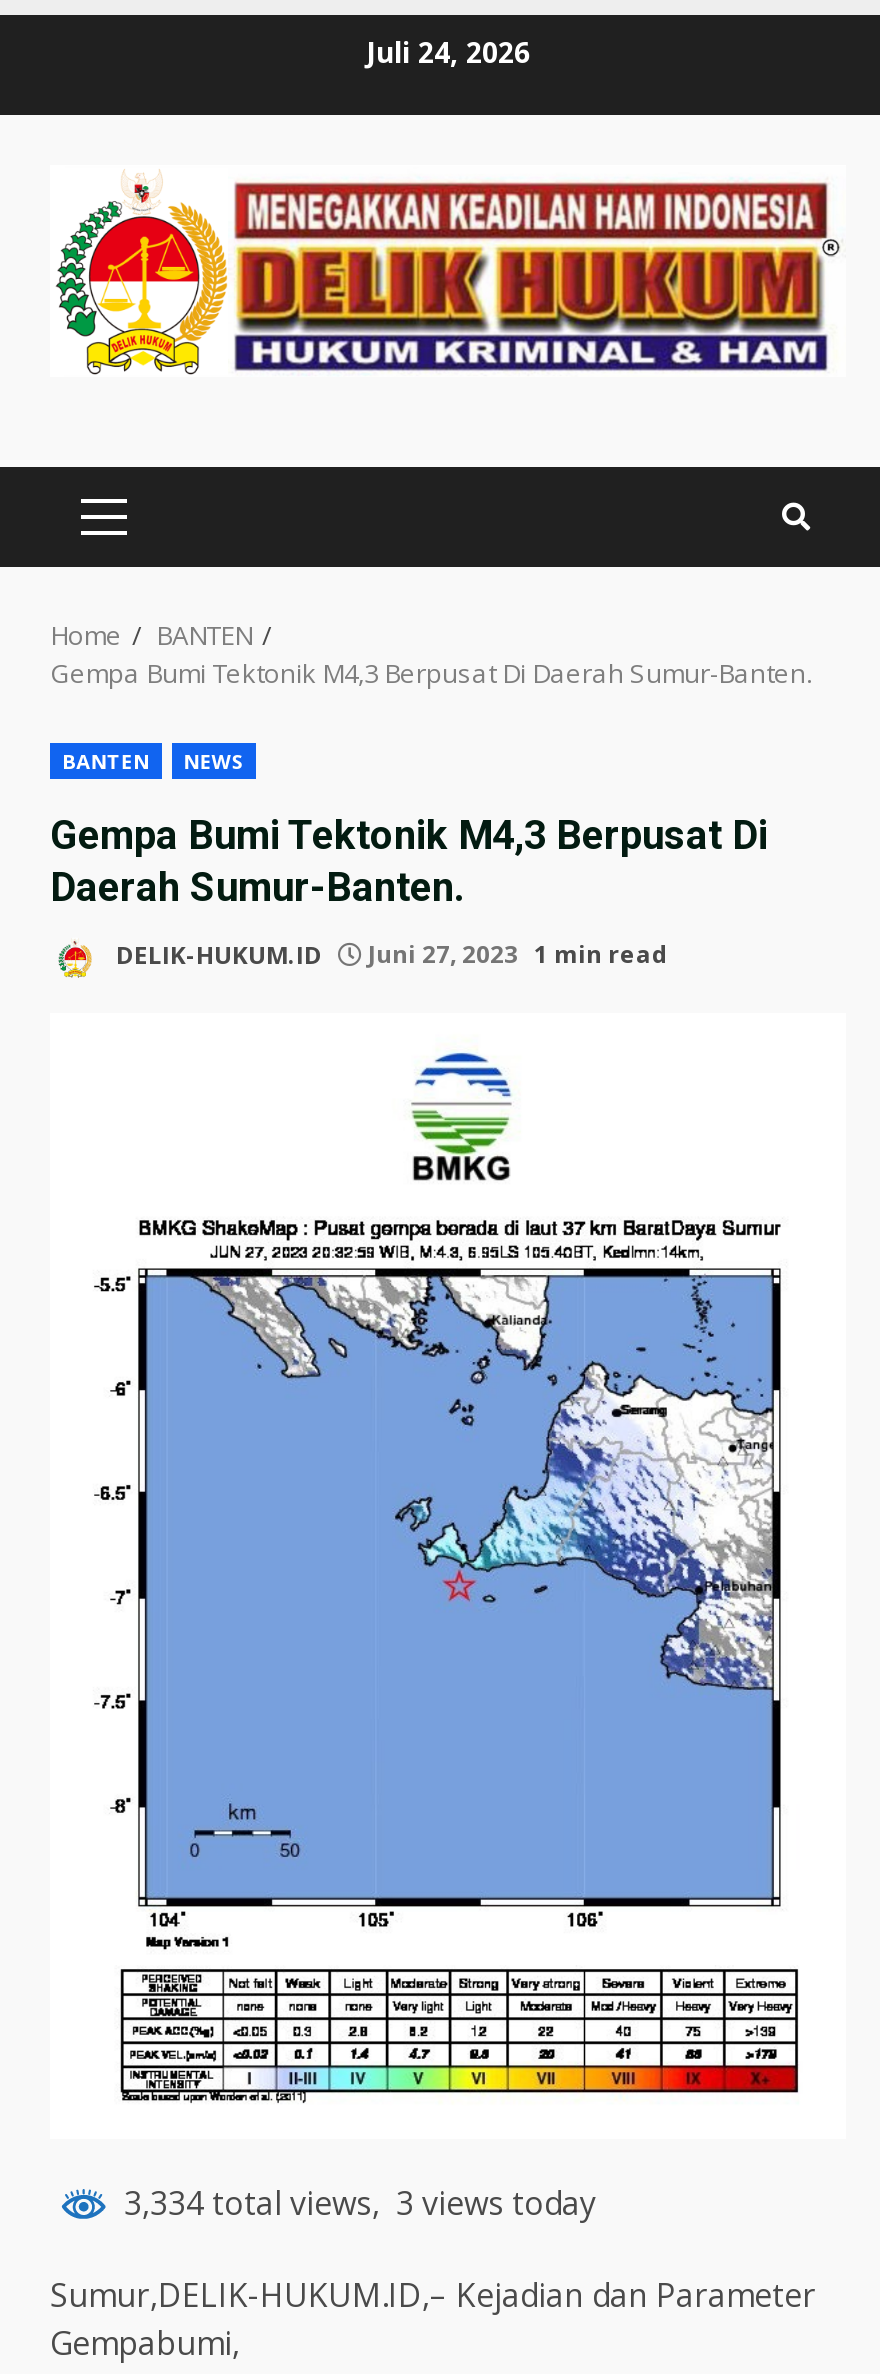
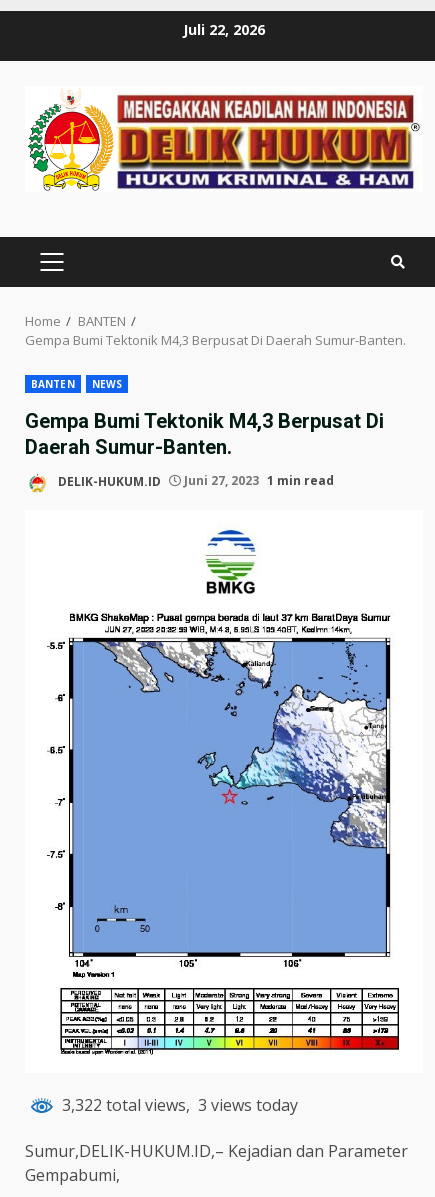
- Juli 24, 2026
+ Juli 22, 2026

- 3,334 total views, 3 views today
+ 3,322 total views, 3 views today
